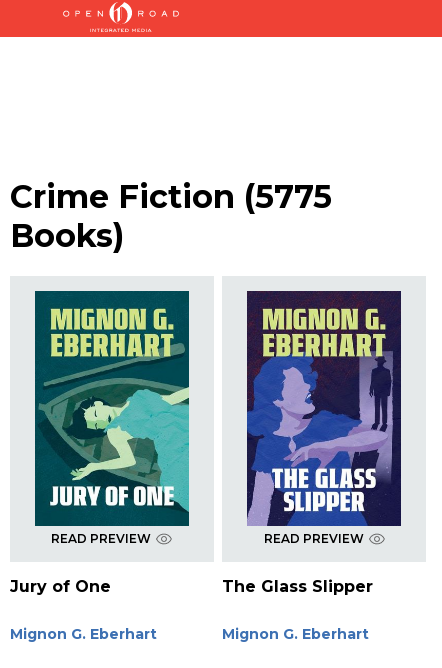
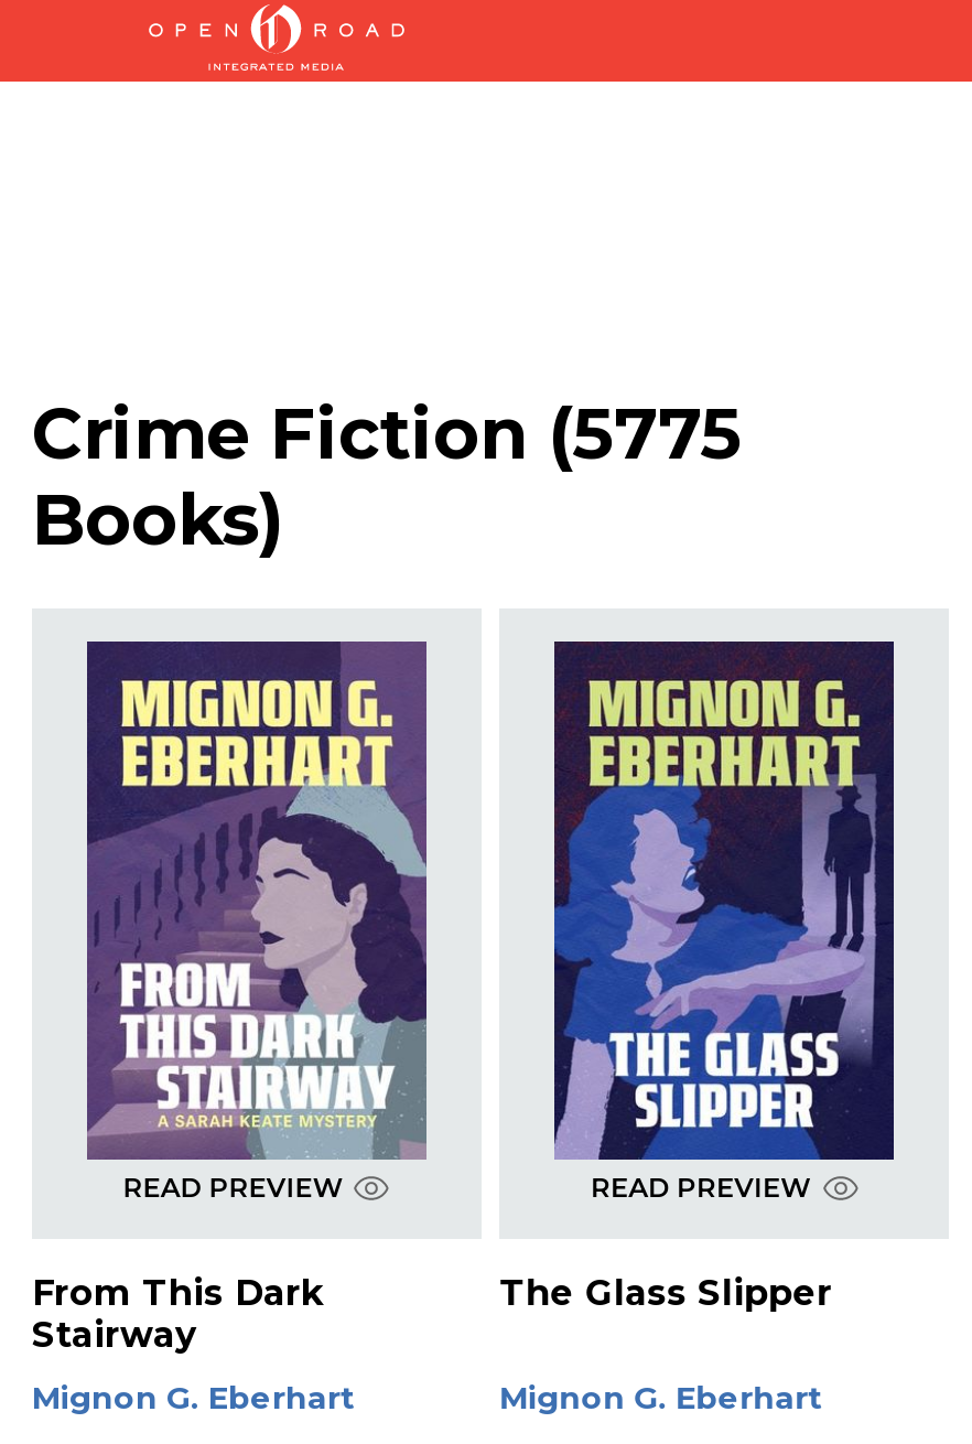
- [image]
+ [image]

- Jury of One
+ From This Dark
+ Stairway
